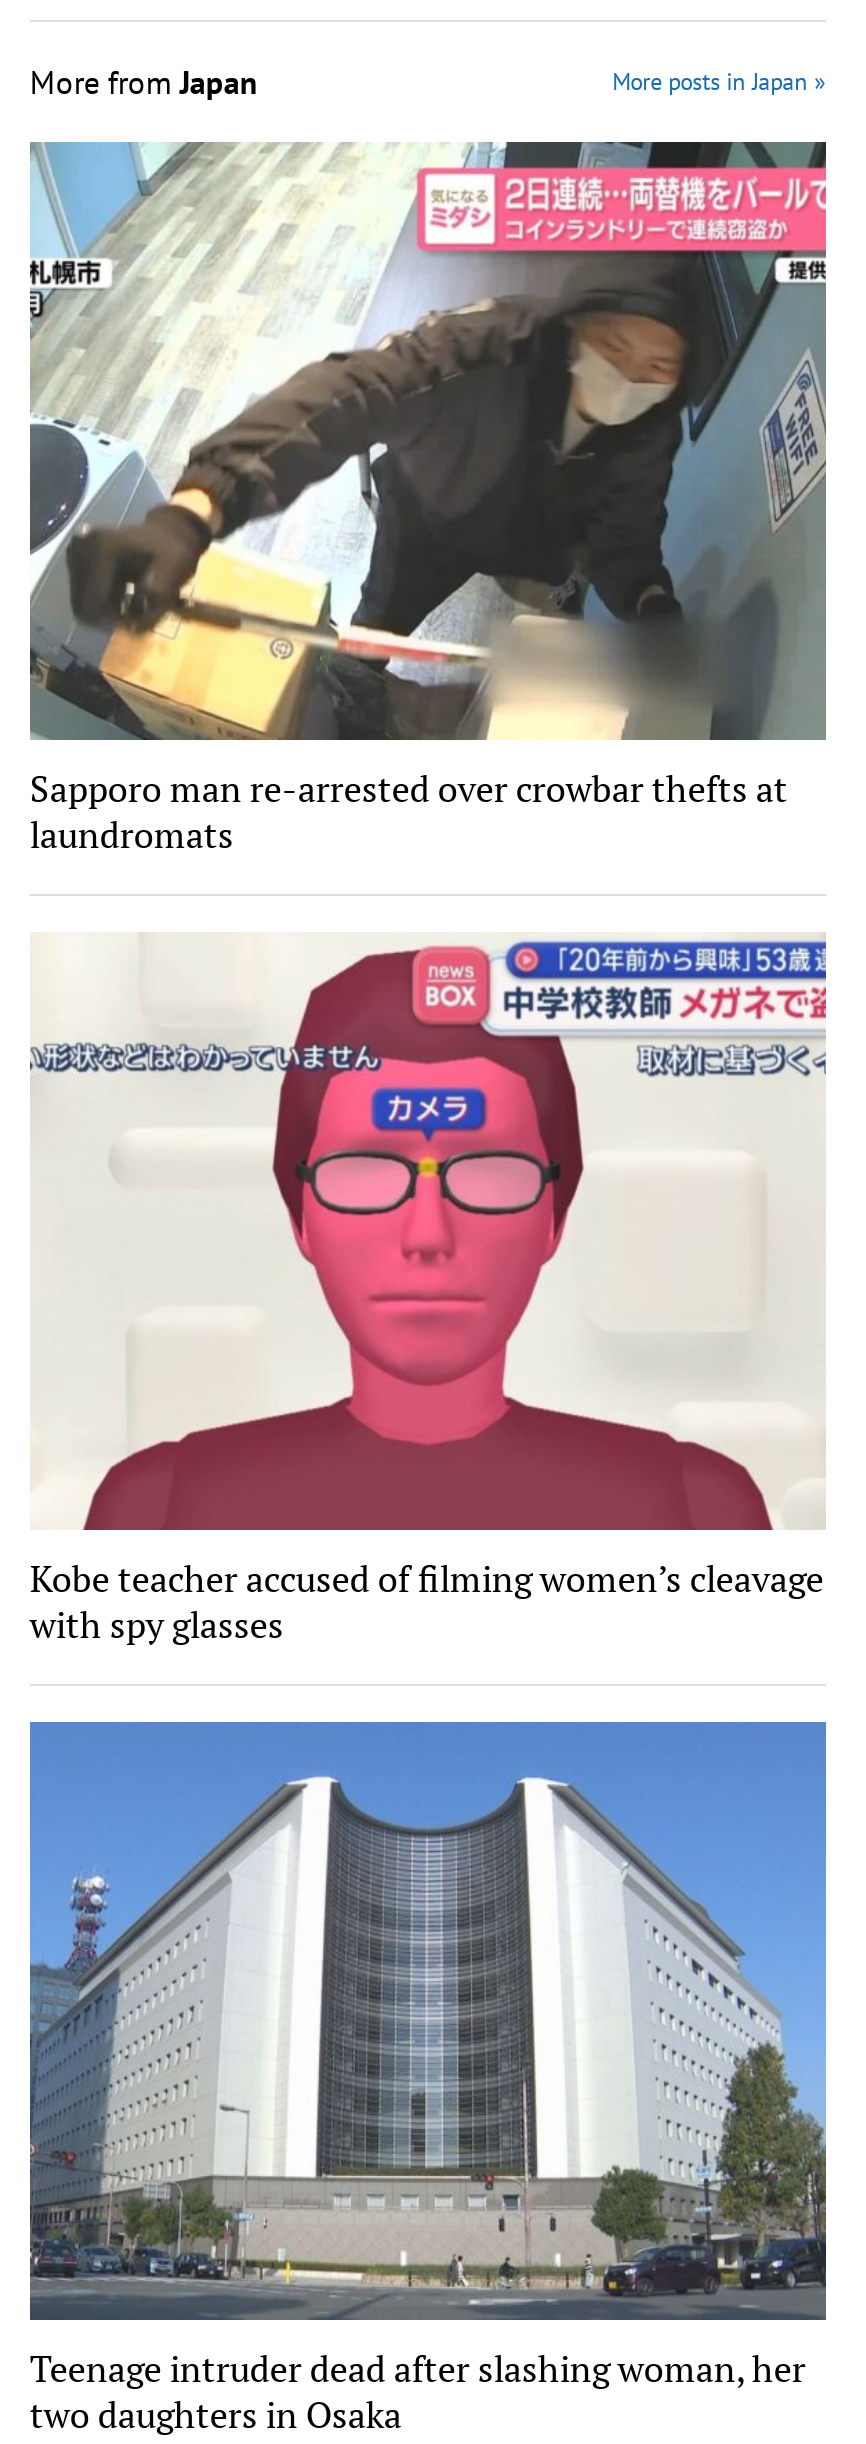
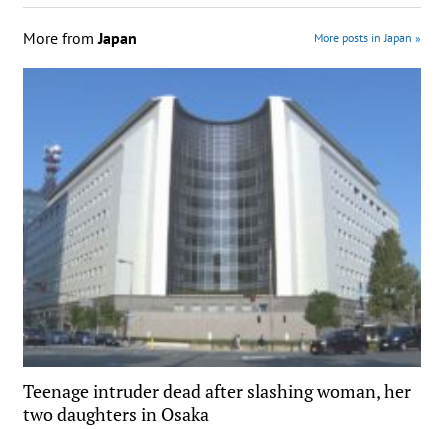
- [image]
- Sapporo man re-arrested over crowbar thefts at
- laundromats

- [image]
- Kobe teacher accused of filming women’s cleavage
- with spy glasses
